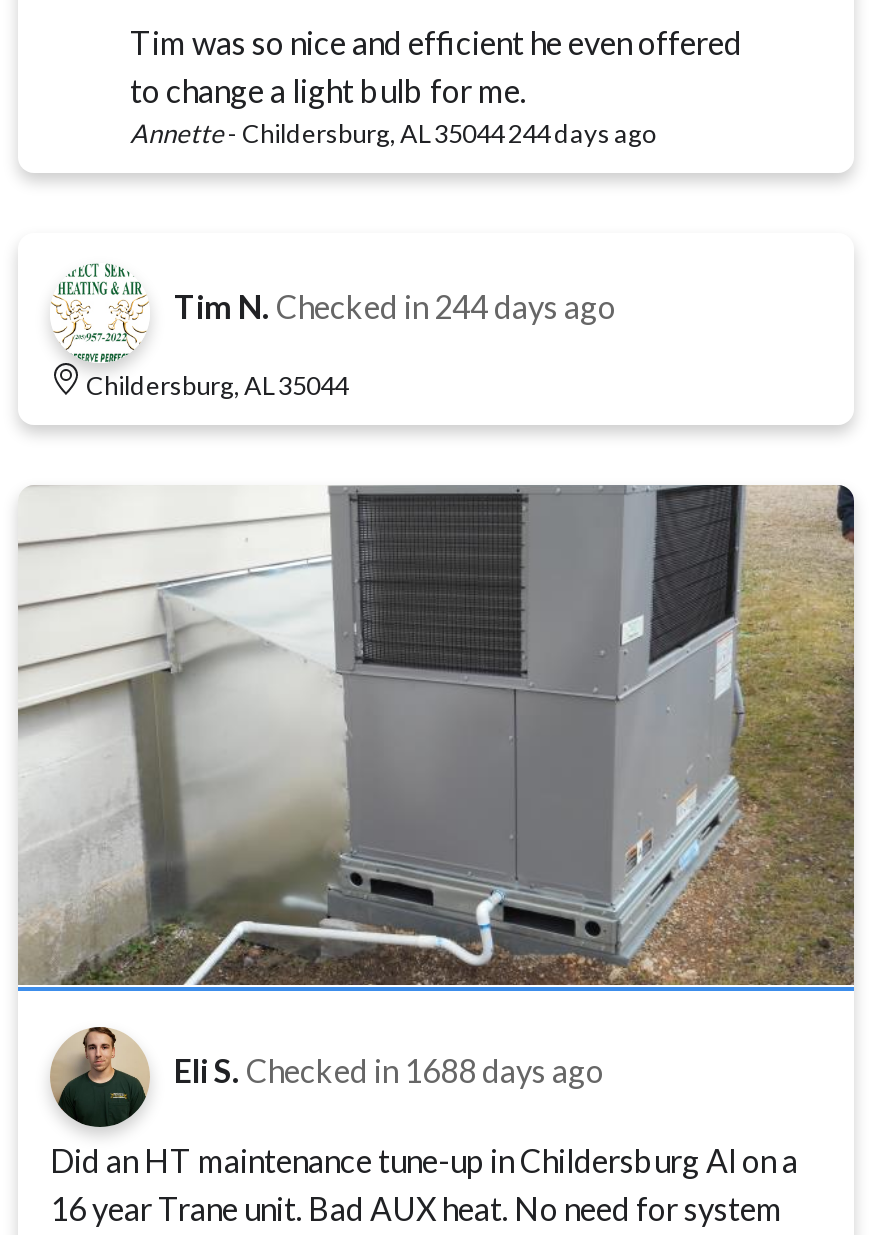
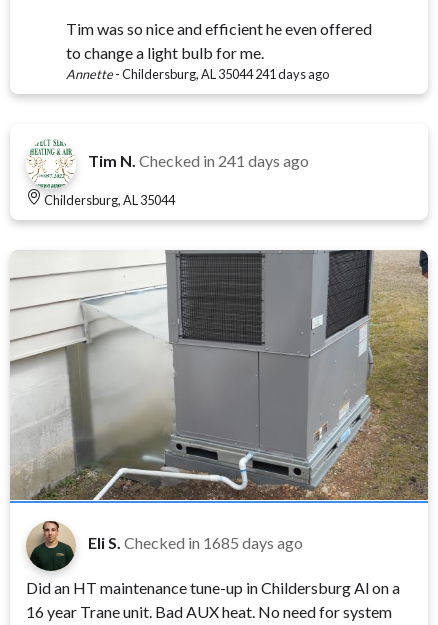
- Annette - Childersburg, AL 35044 244 days ago
+ Annette - Childersburg, AL 35044 241 days ago

- Tim N. Checked in 244 days ago
+ Tim N. Checked in 241 days ago

- Eli S. Checked in 1688 days ago
+ Eli S. Checked in 1685 days ago
